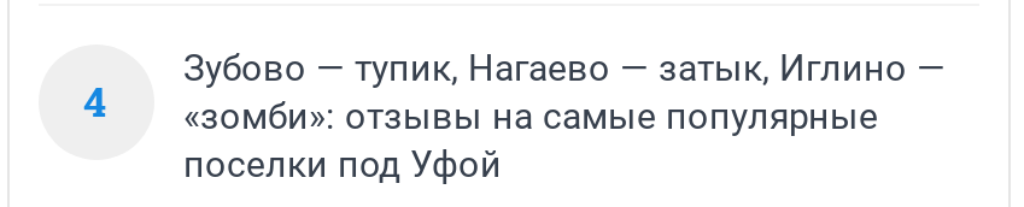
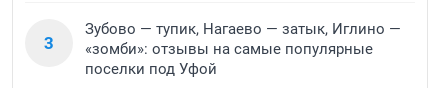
- 4 «зомби»: отзывы на самые популярные
+ 3 «зомби»: отзывы на самые популярные
